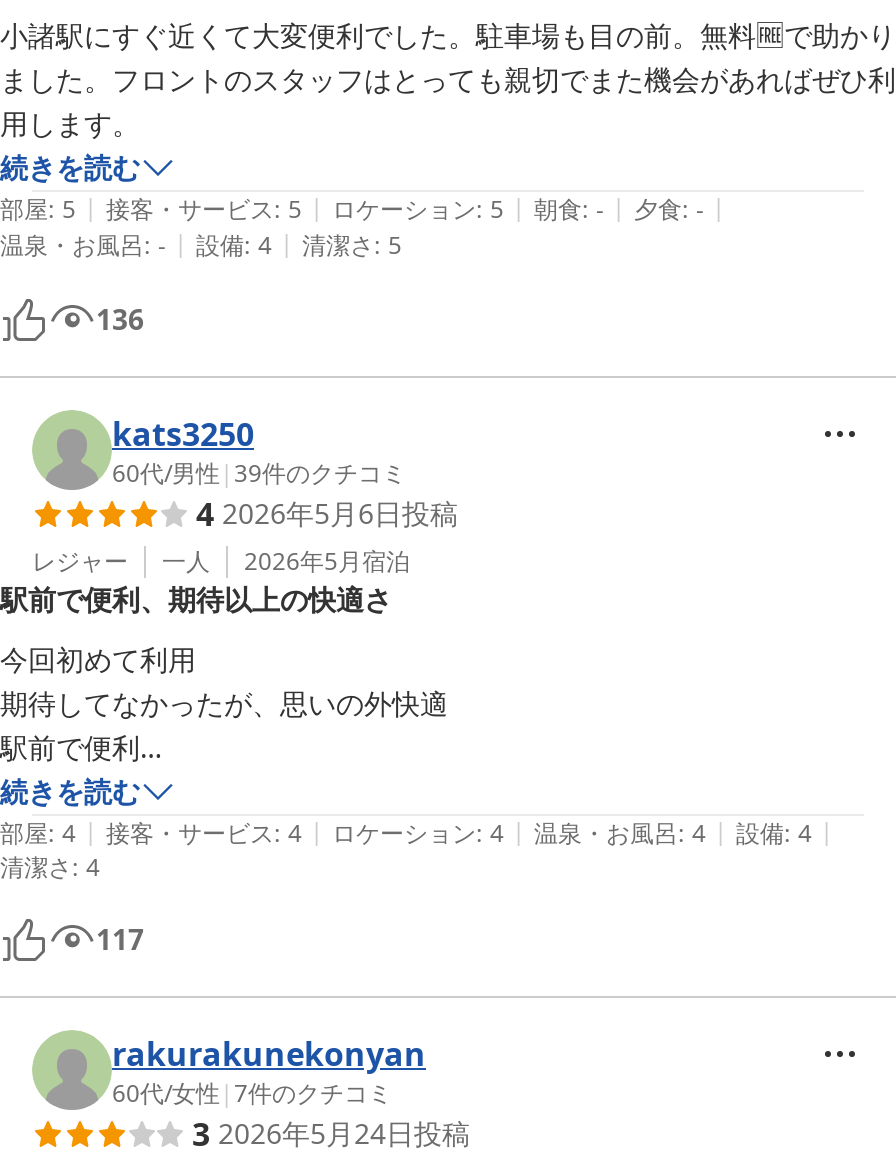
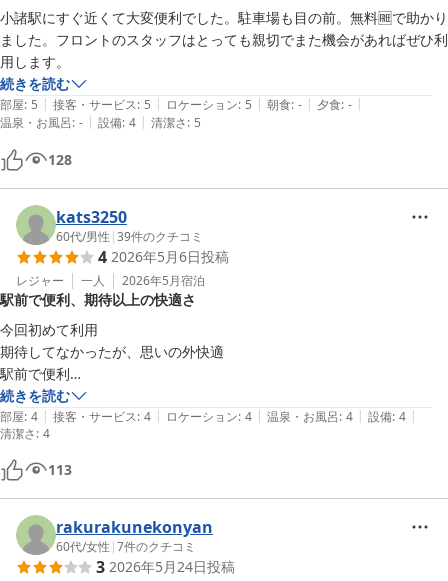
- 136
+ 128

- 117
+ 113
